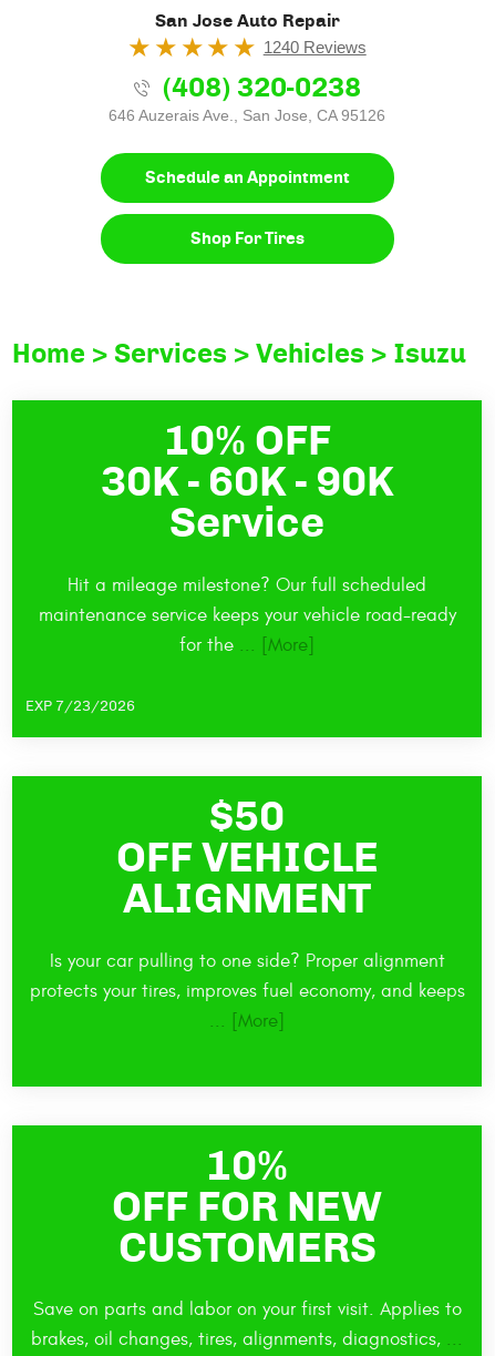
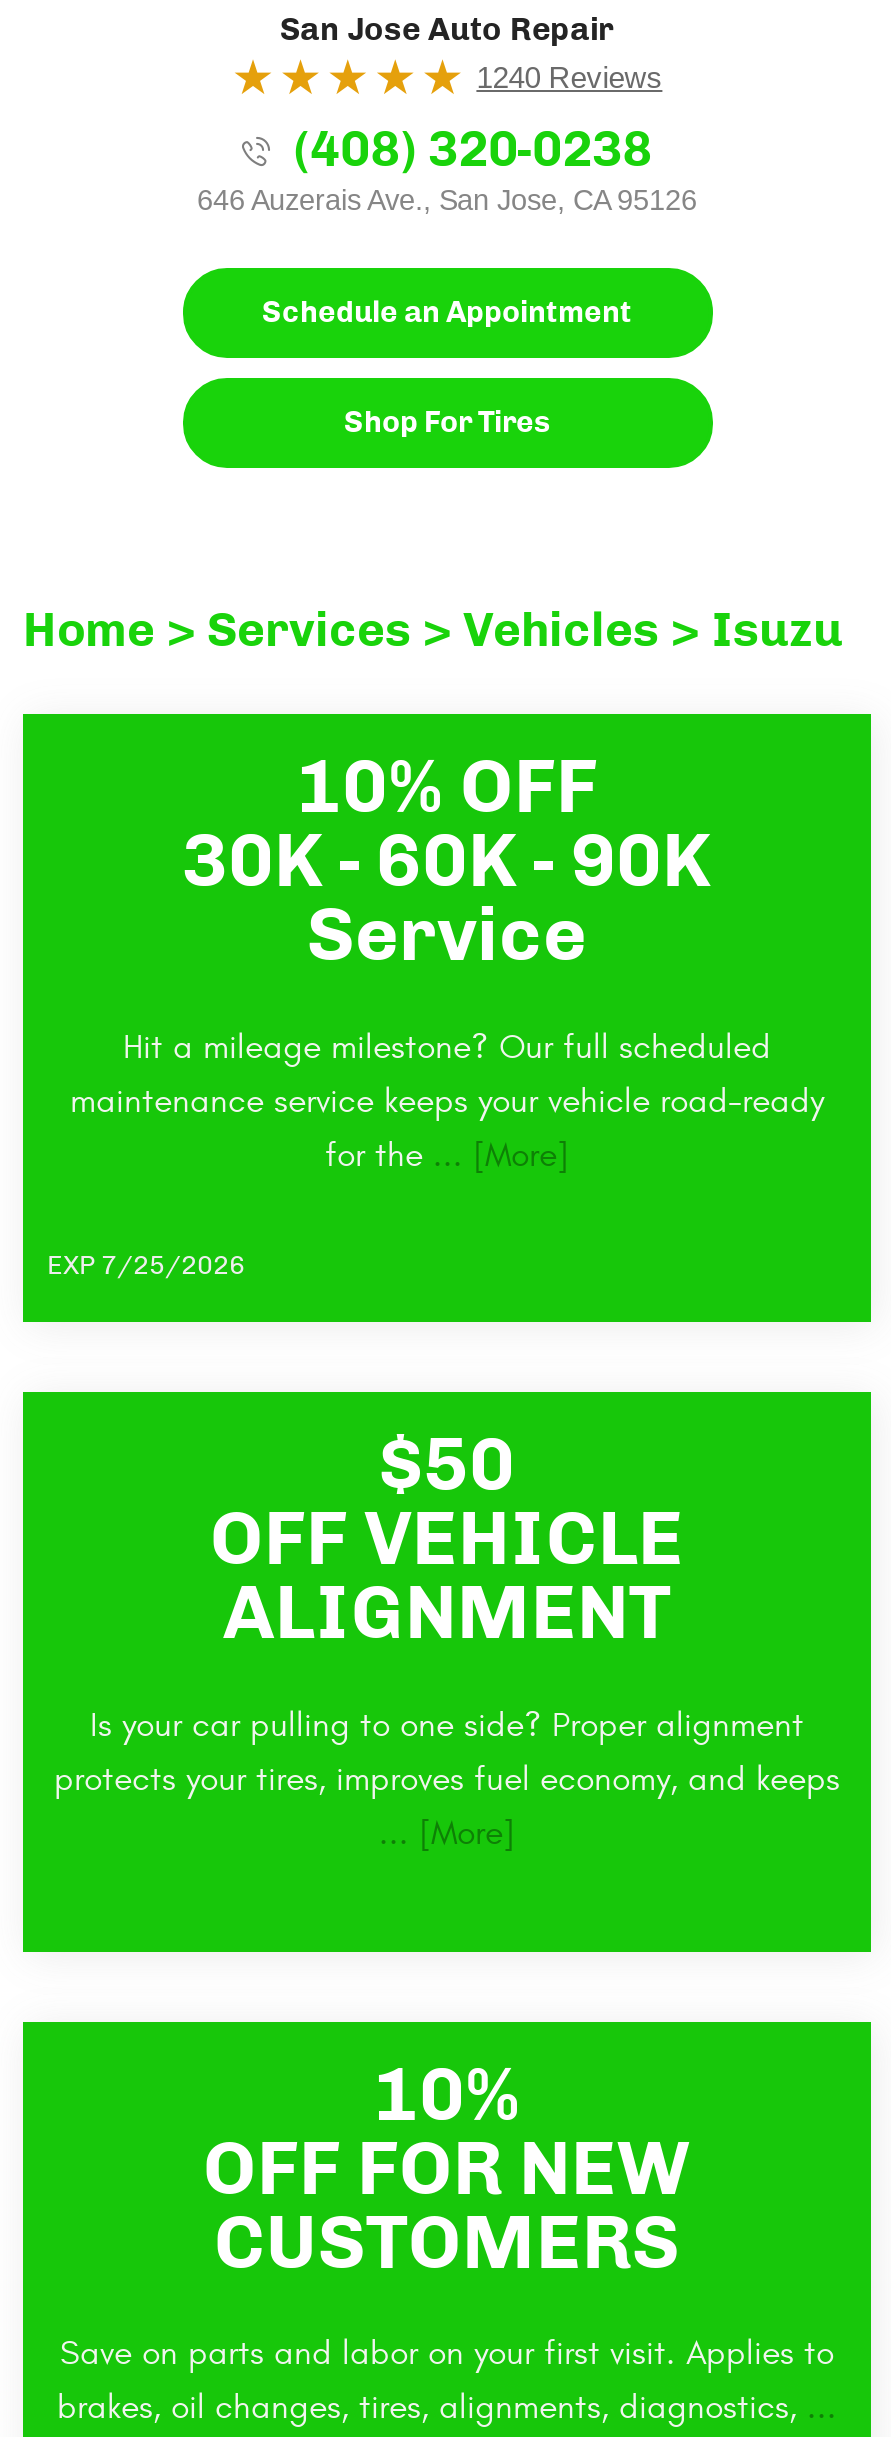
- EXP 7/23/2026
+ EXP 7/25/2026
